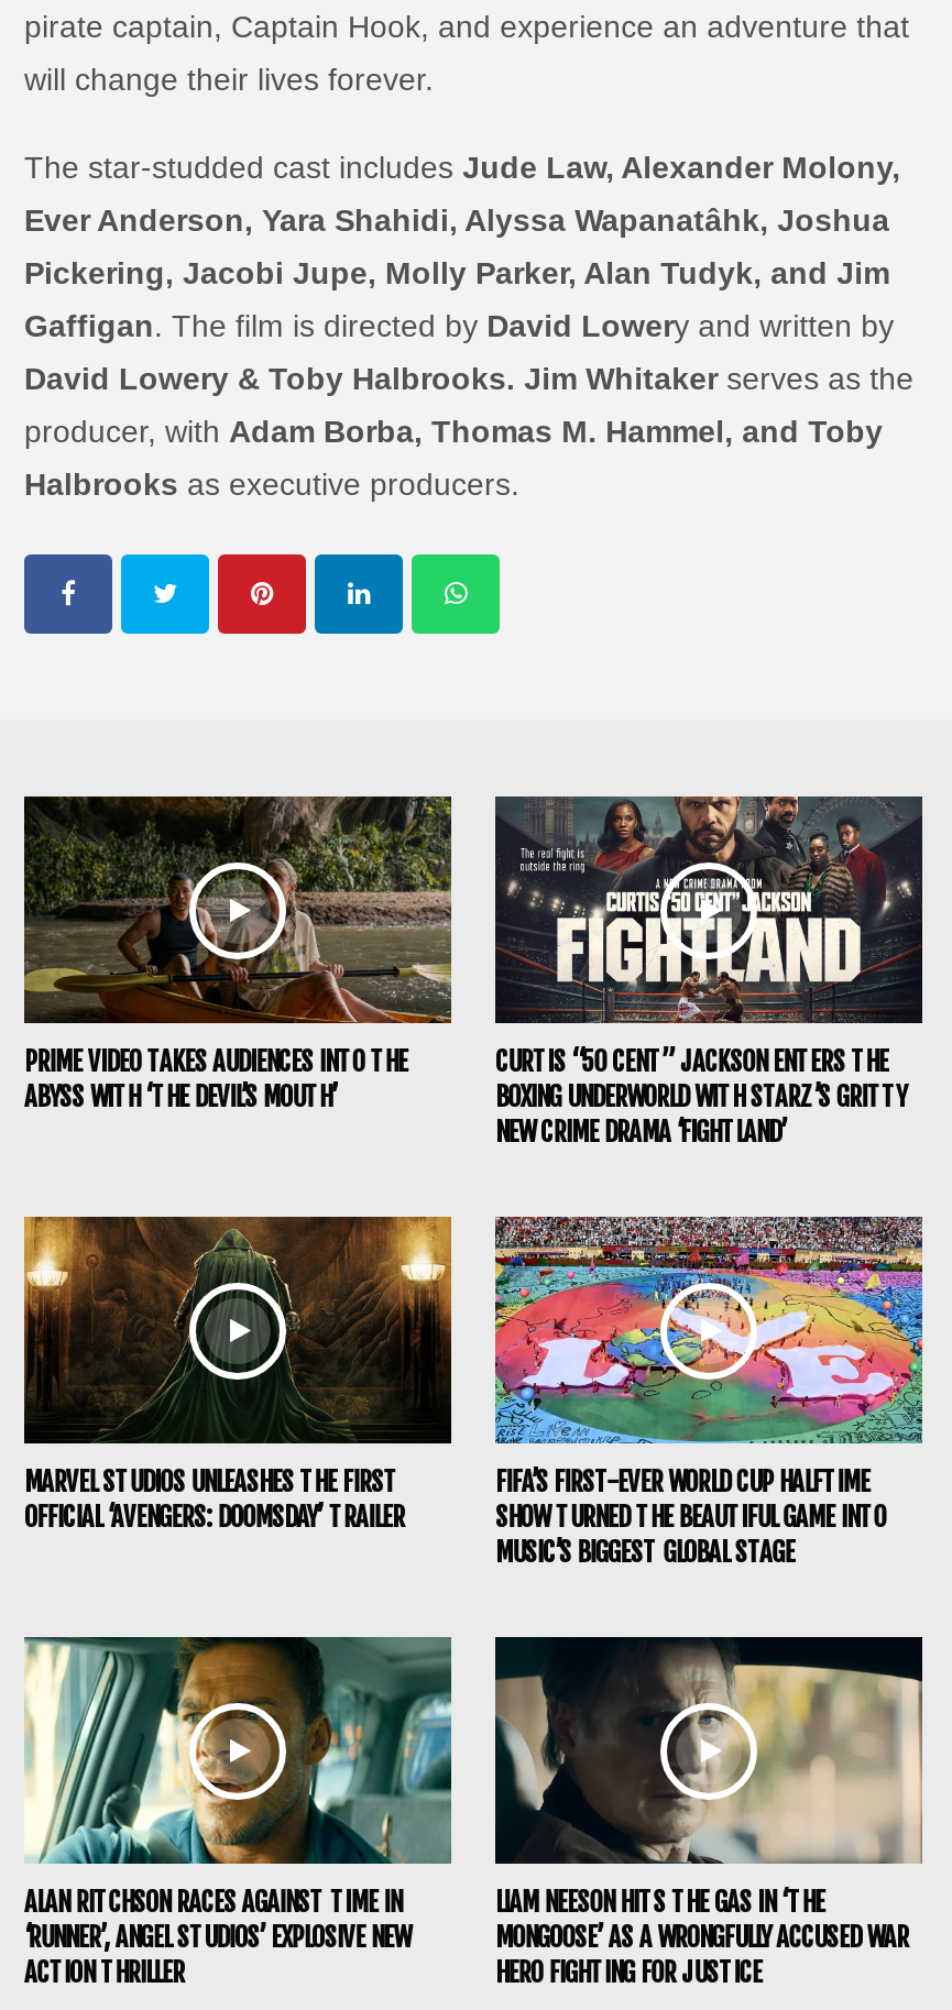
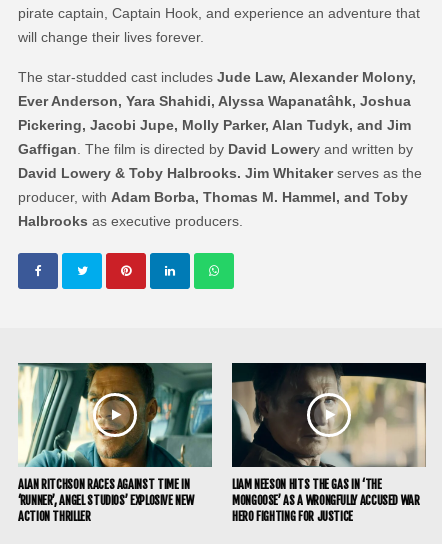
- [image]
- PRIME VIDEO TAKES AUDIENCES INTO THE
- ABYSS WITH ‘THE DEVIL’S MOUTH’

- [image]
- CURTIS “50 CENT” JACKSON ENTERS THE
- BOXING UNDERWORLD WITH STARZ’S GRITTY
- NEW CRIME DRAMA ‘FIGHTLAND’

- [image]
- MARVEL STUDIOS UNLEASHES THE FIRST
- OFFICIAL ‘AVENGERS: DOOMSDAY’ TRAILER

- [image]
- FIFA’S FIRST-EVER WORLD CUP HALFTIME
- SHOW TURNED THE BEAUTIFUL GAME INTO
- MUSIC’S BIGGEST GLOBAL STAGE
